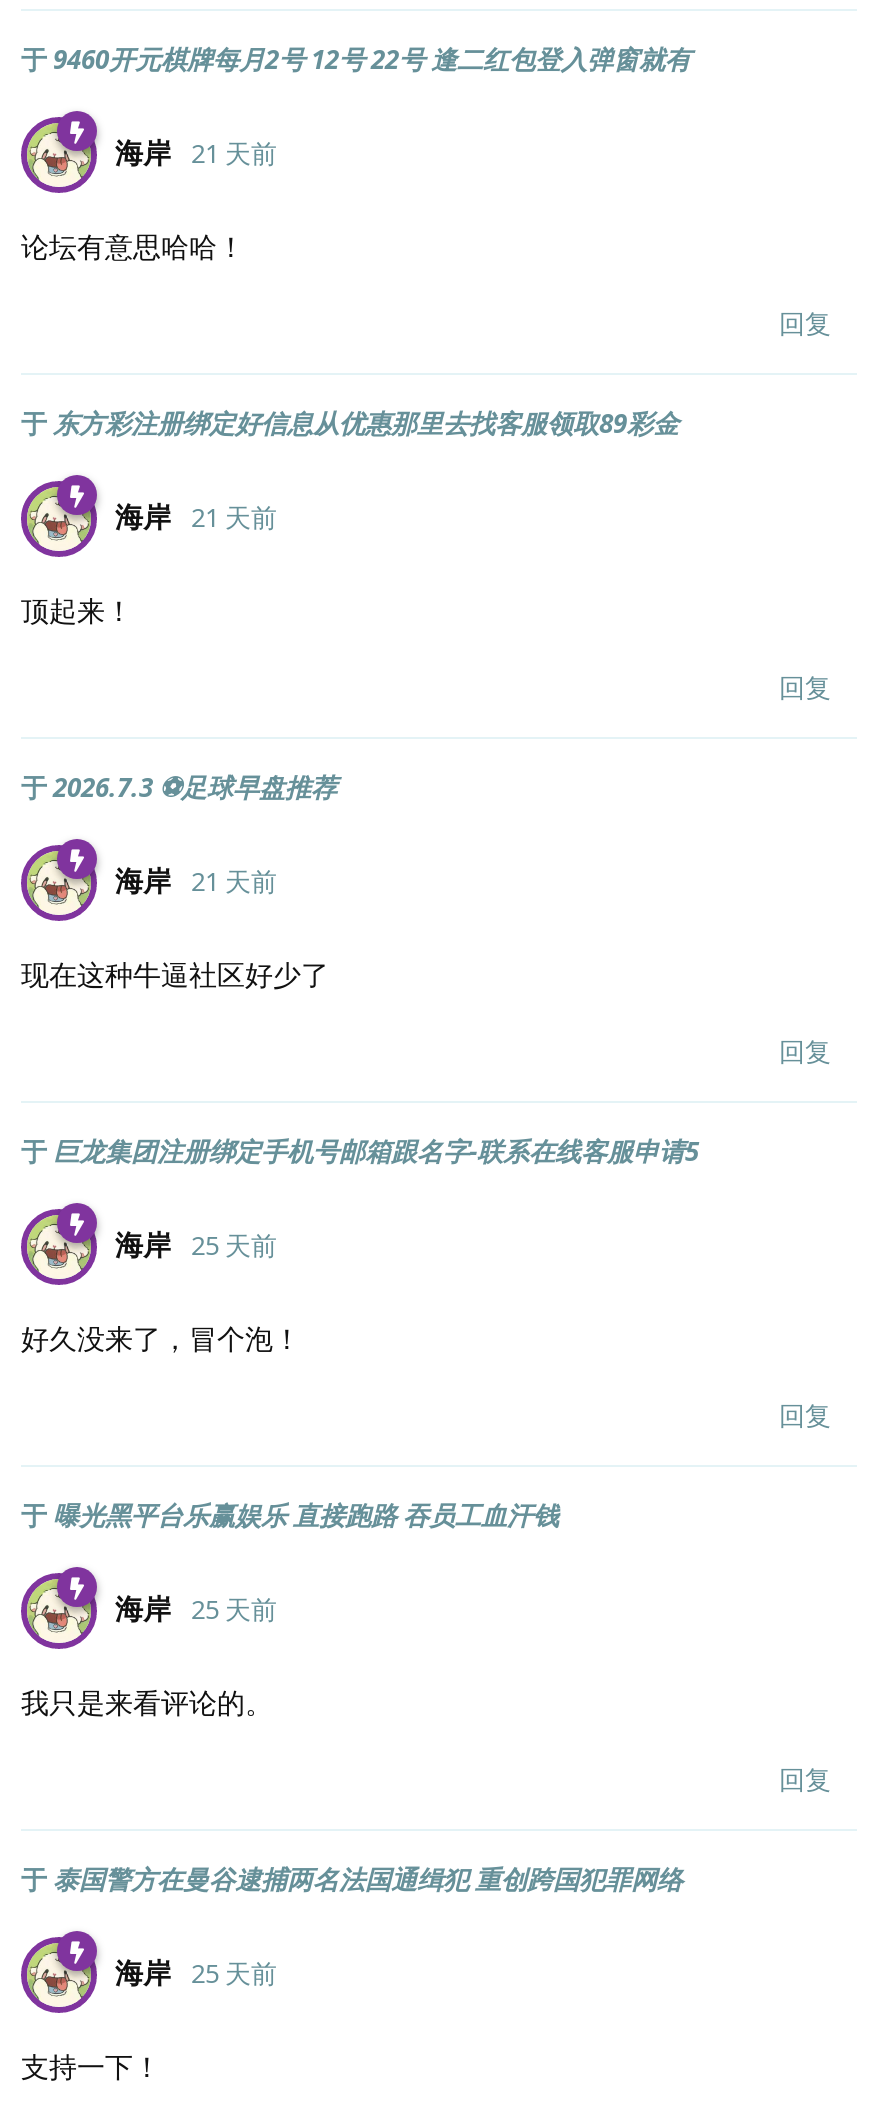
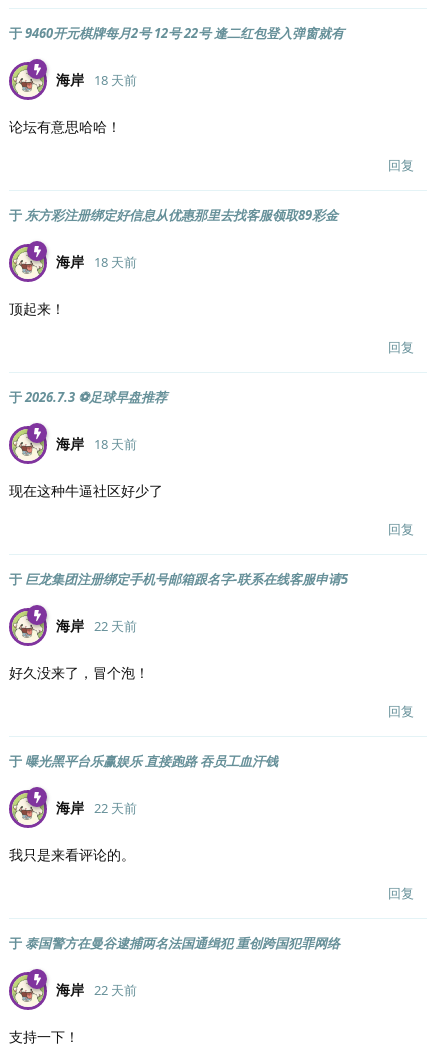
- 海岸 21 天前
+ 海岸 18 天前

- 海岸 21 天前
+ 海岸 18 天前

- 海岸 21 天前
+ 海岸 18 天前

- 海岸 25 天前
+ 海岸 22 天前

- 海岸 25 天前
+ 海岸 22 天前

- 海岸 25 天前
+ 海岸 22 天前
